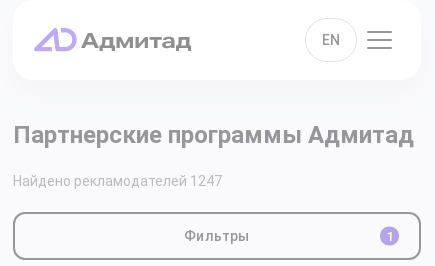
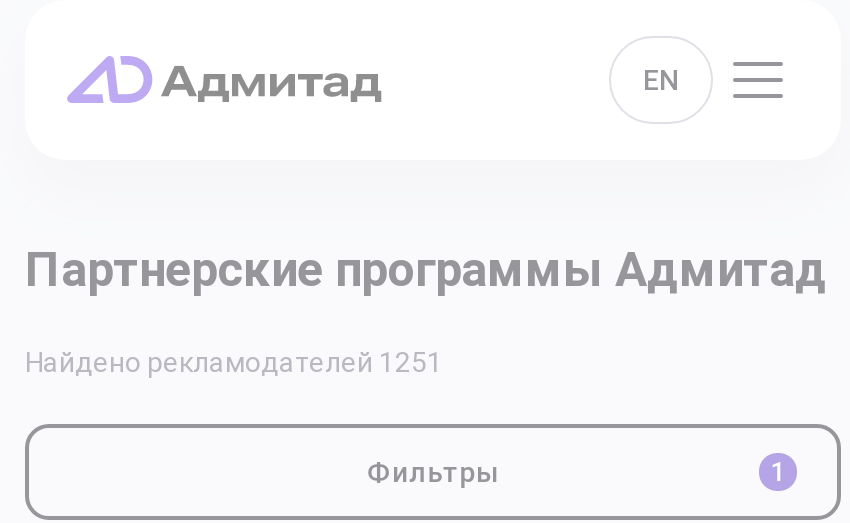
- Найдено рекламодателей 1247
+ Найдено рекламодателей 1251
